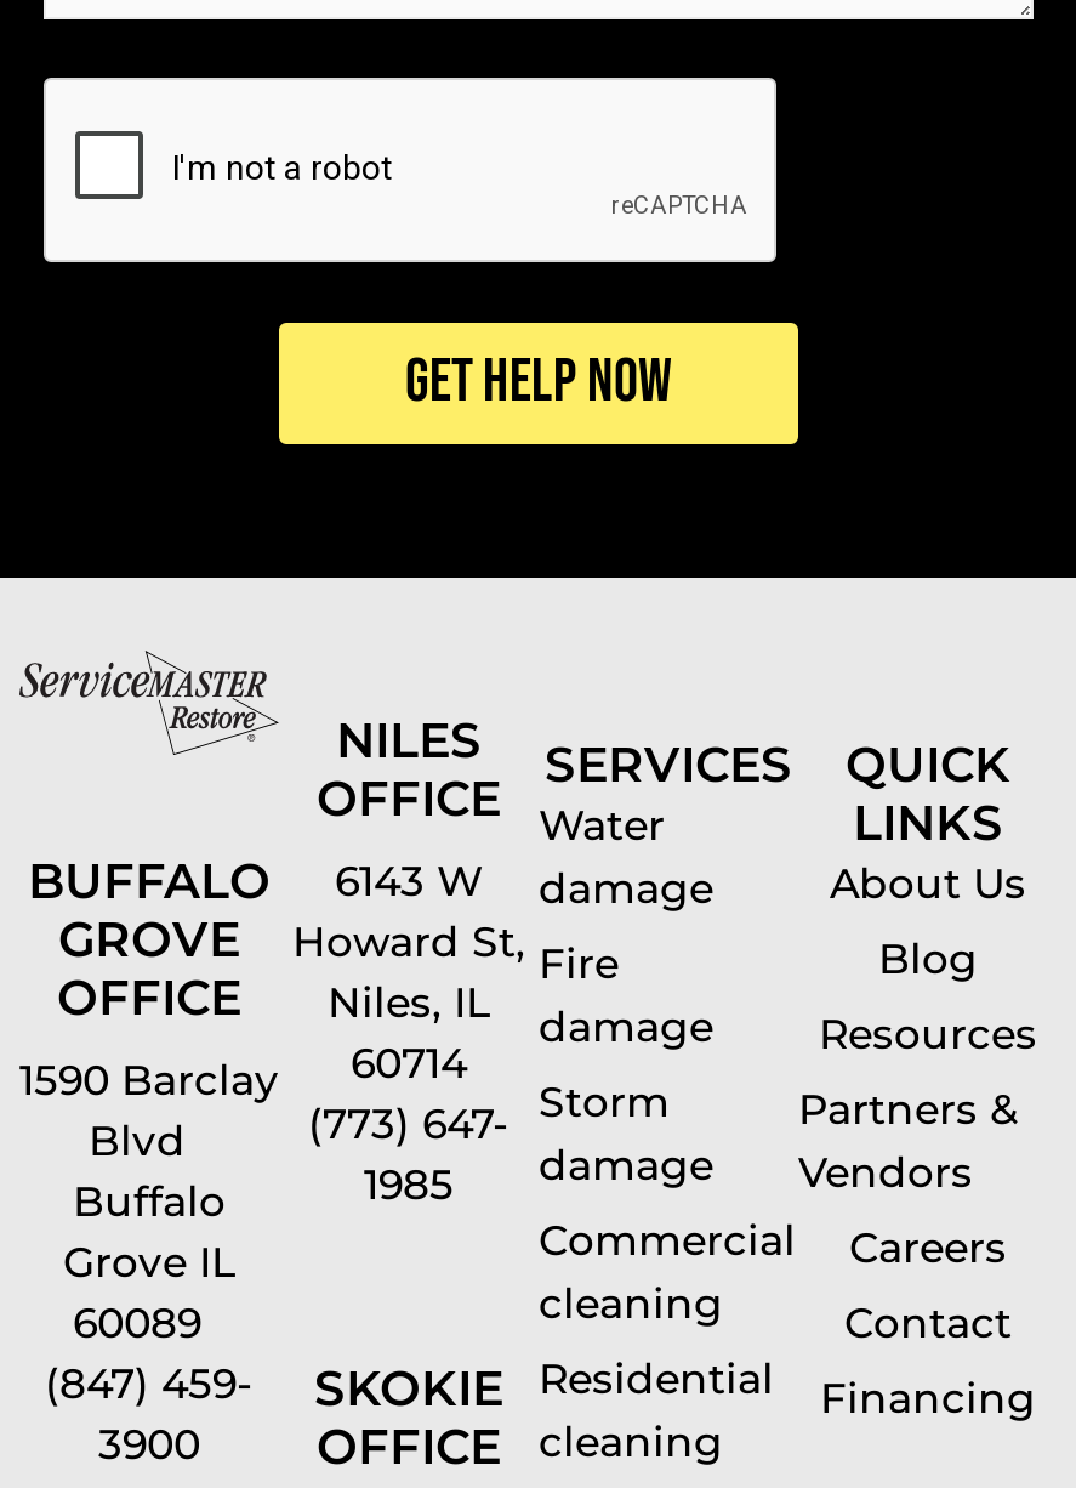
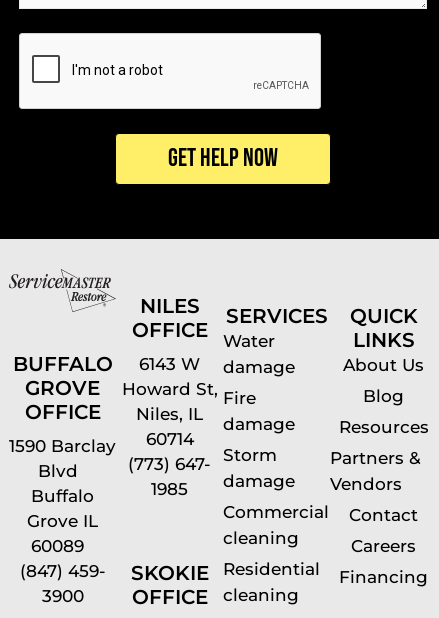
moved down: Careers

moved up: Contact
